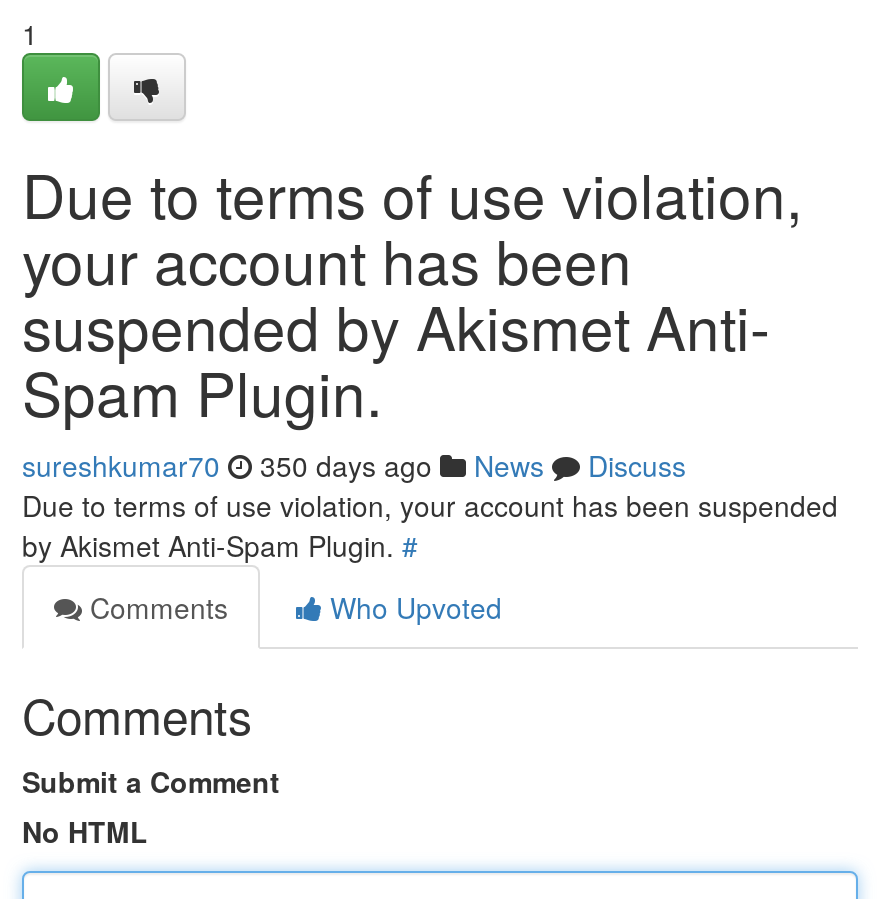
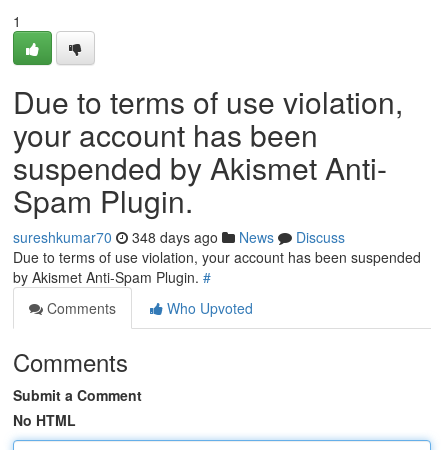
- sureshkumar70 350 days ago News Discuss
+ sureshkumar70 348 days ago News Discuss
